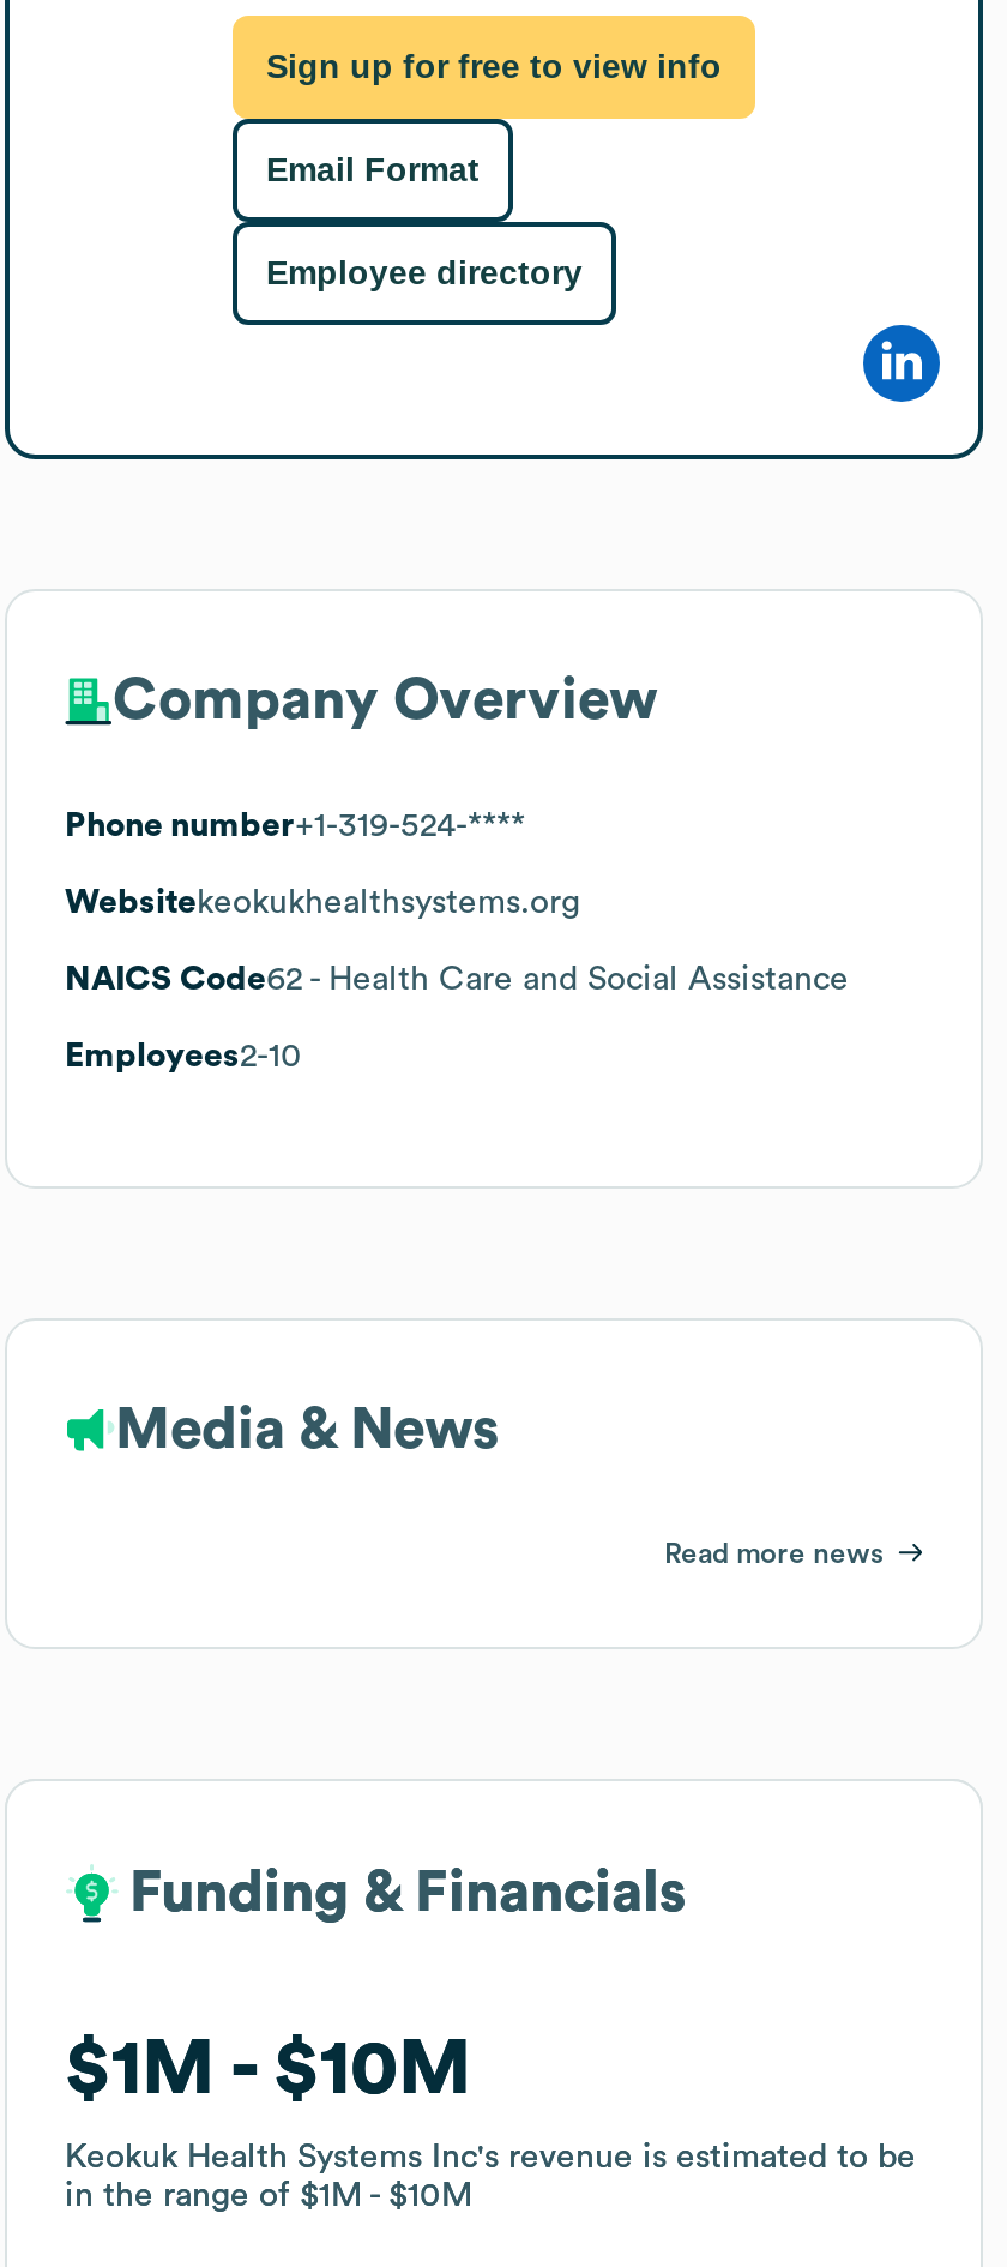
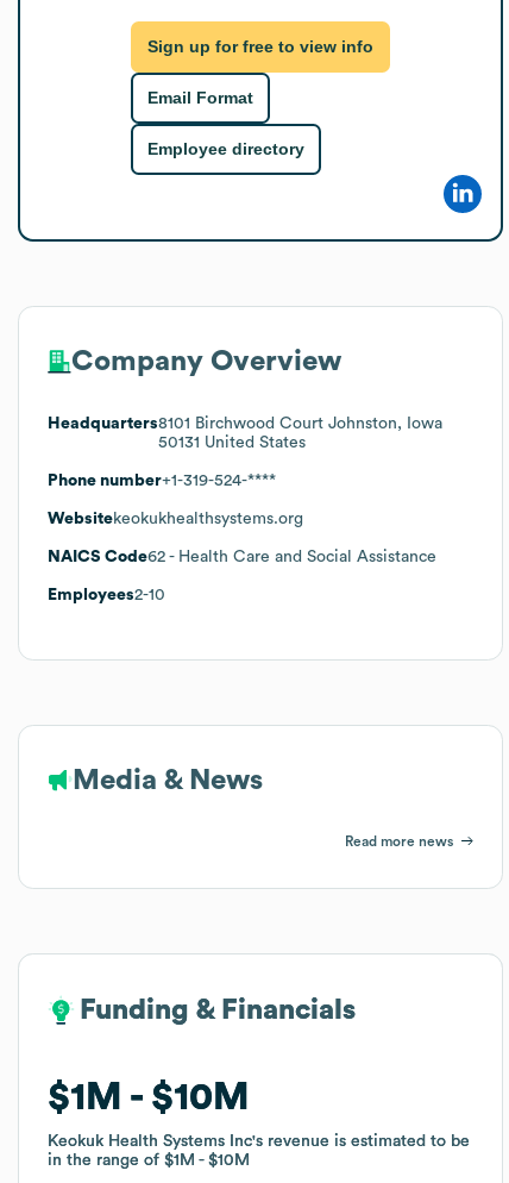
+ Headquarters8101 Birchwood Court Johnston, Iowa
+ 50131 United States
